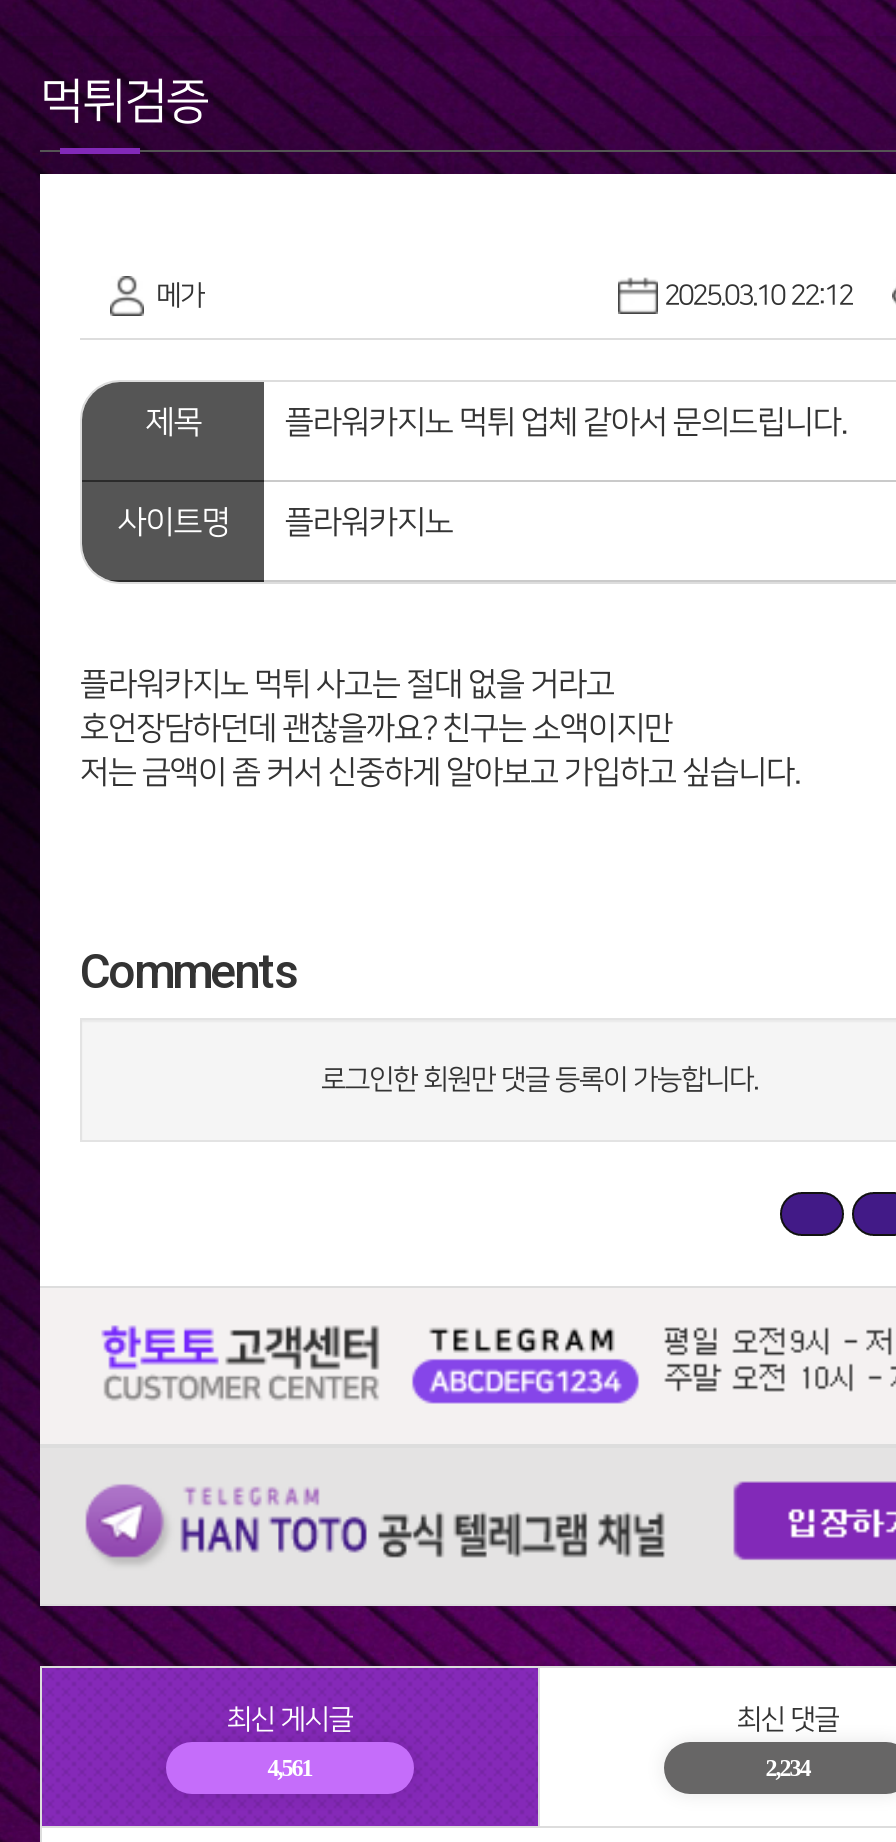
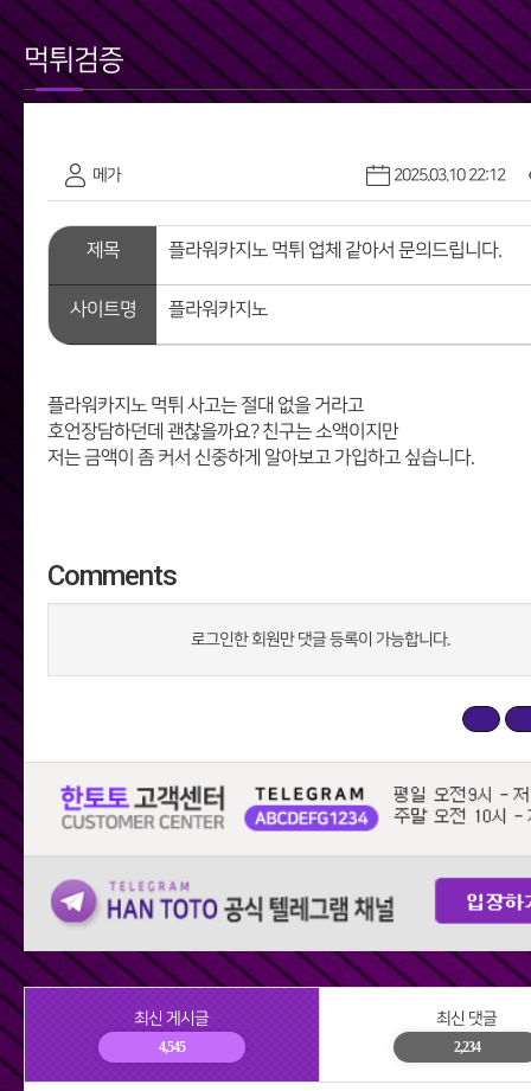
- 4,561
+ 4,545
